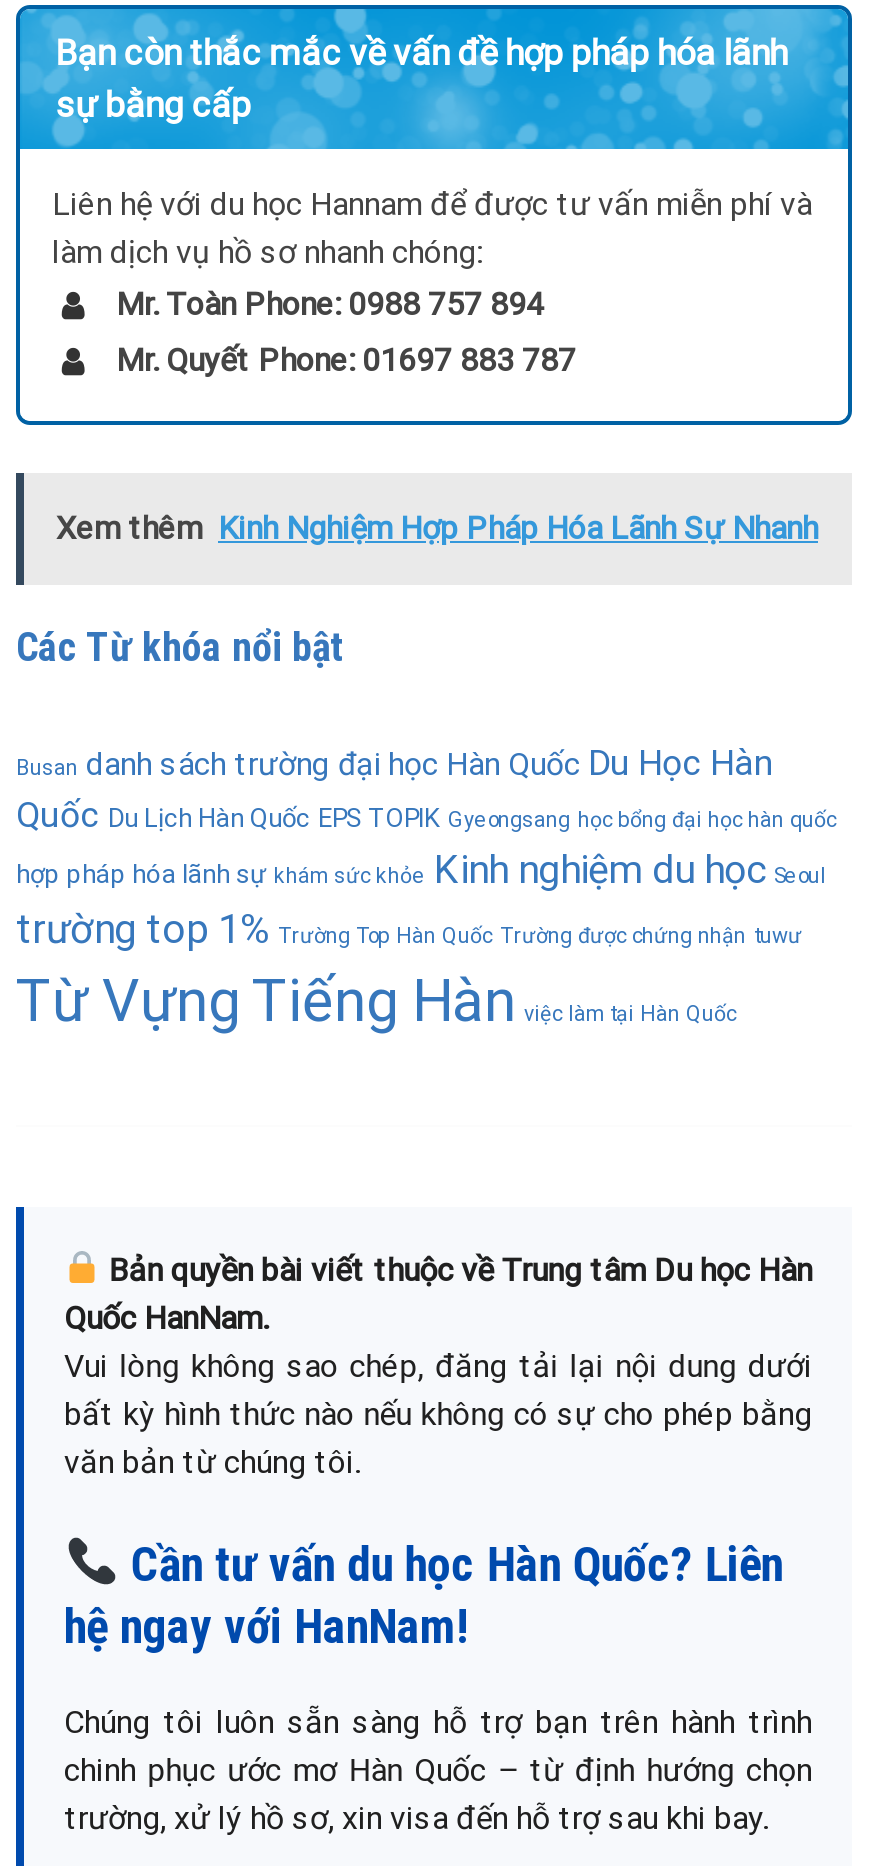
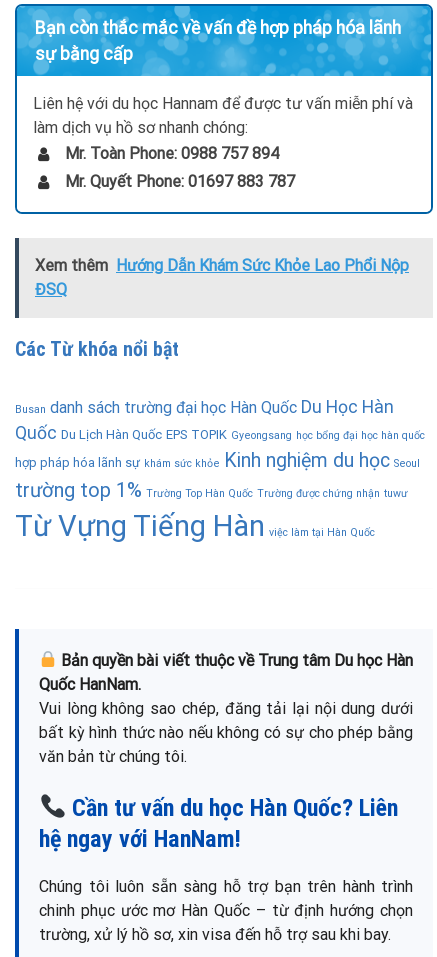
- Xem thêm Kinh Nghiệm Hợp Pháp Hóa Lãnh Sự Nhanh
+ Xem thêm Hướng Dẫn Khám Sức Khỏe Lao Phổi Nộp
+ ĐSQ
